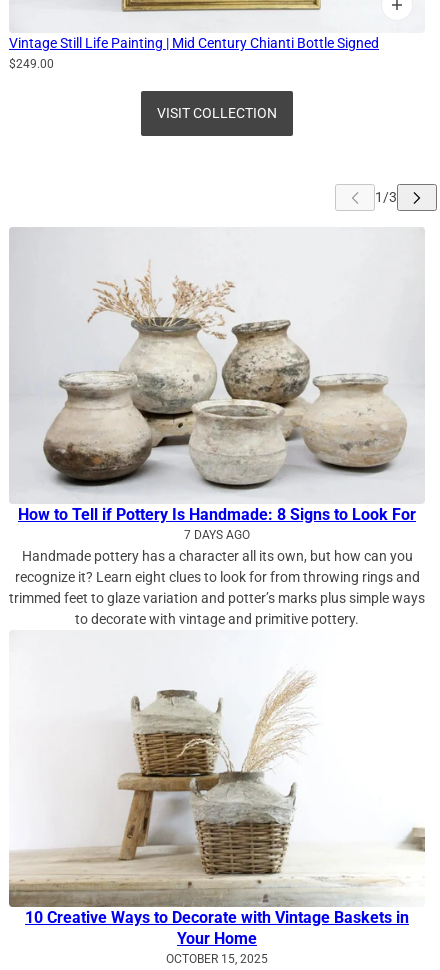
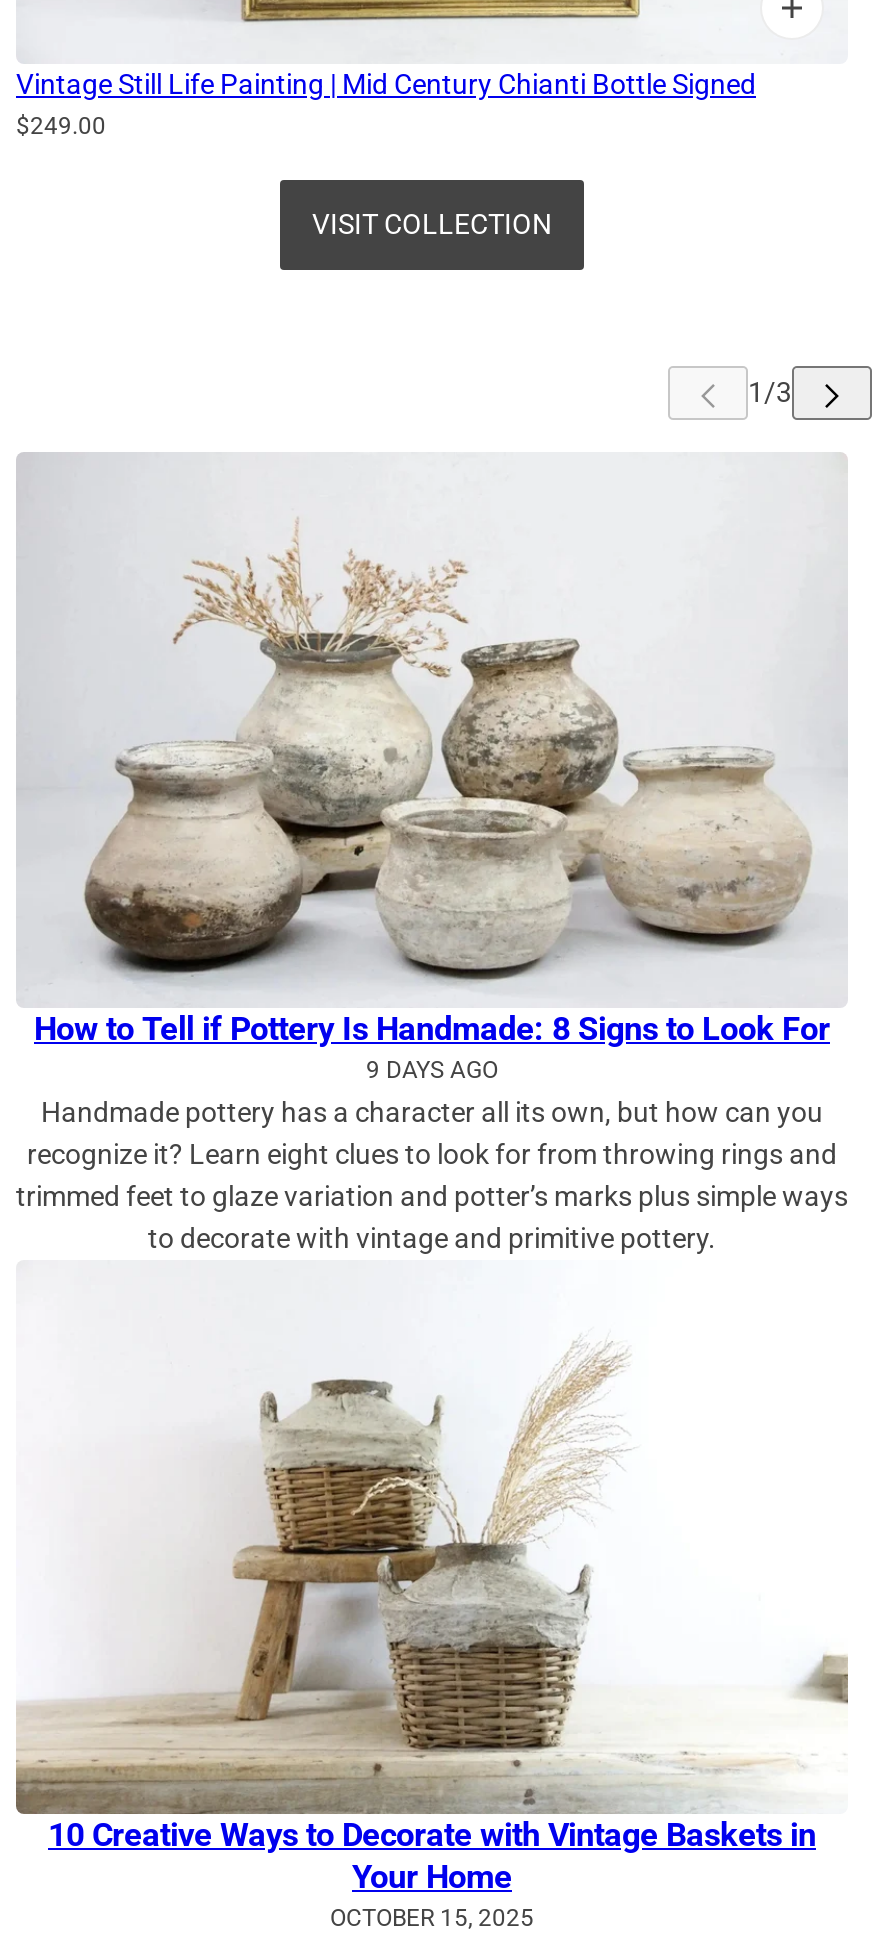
- 7 DAYS AGO
+ 9 DAYS AGO
